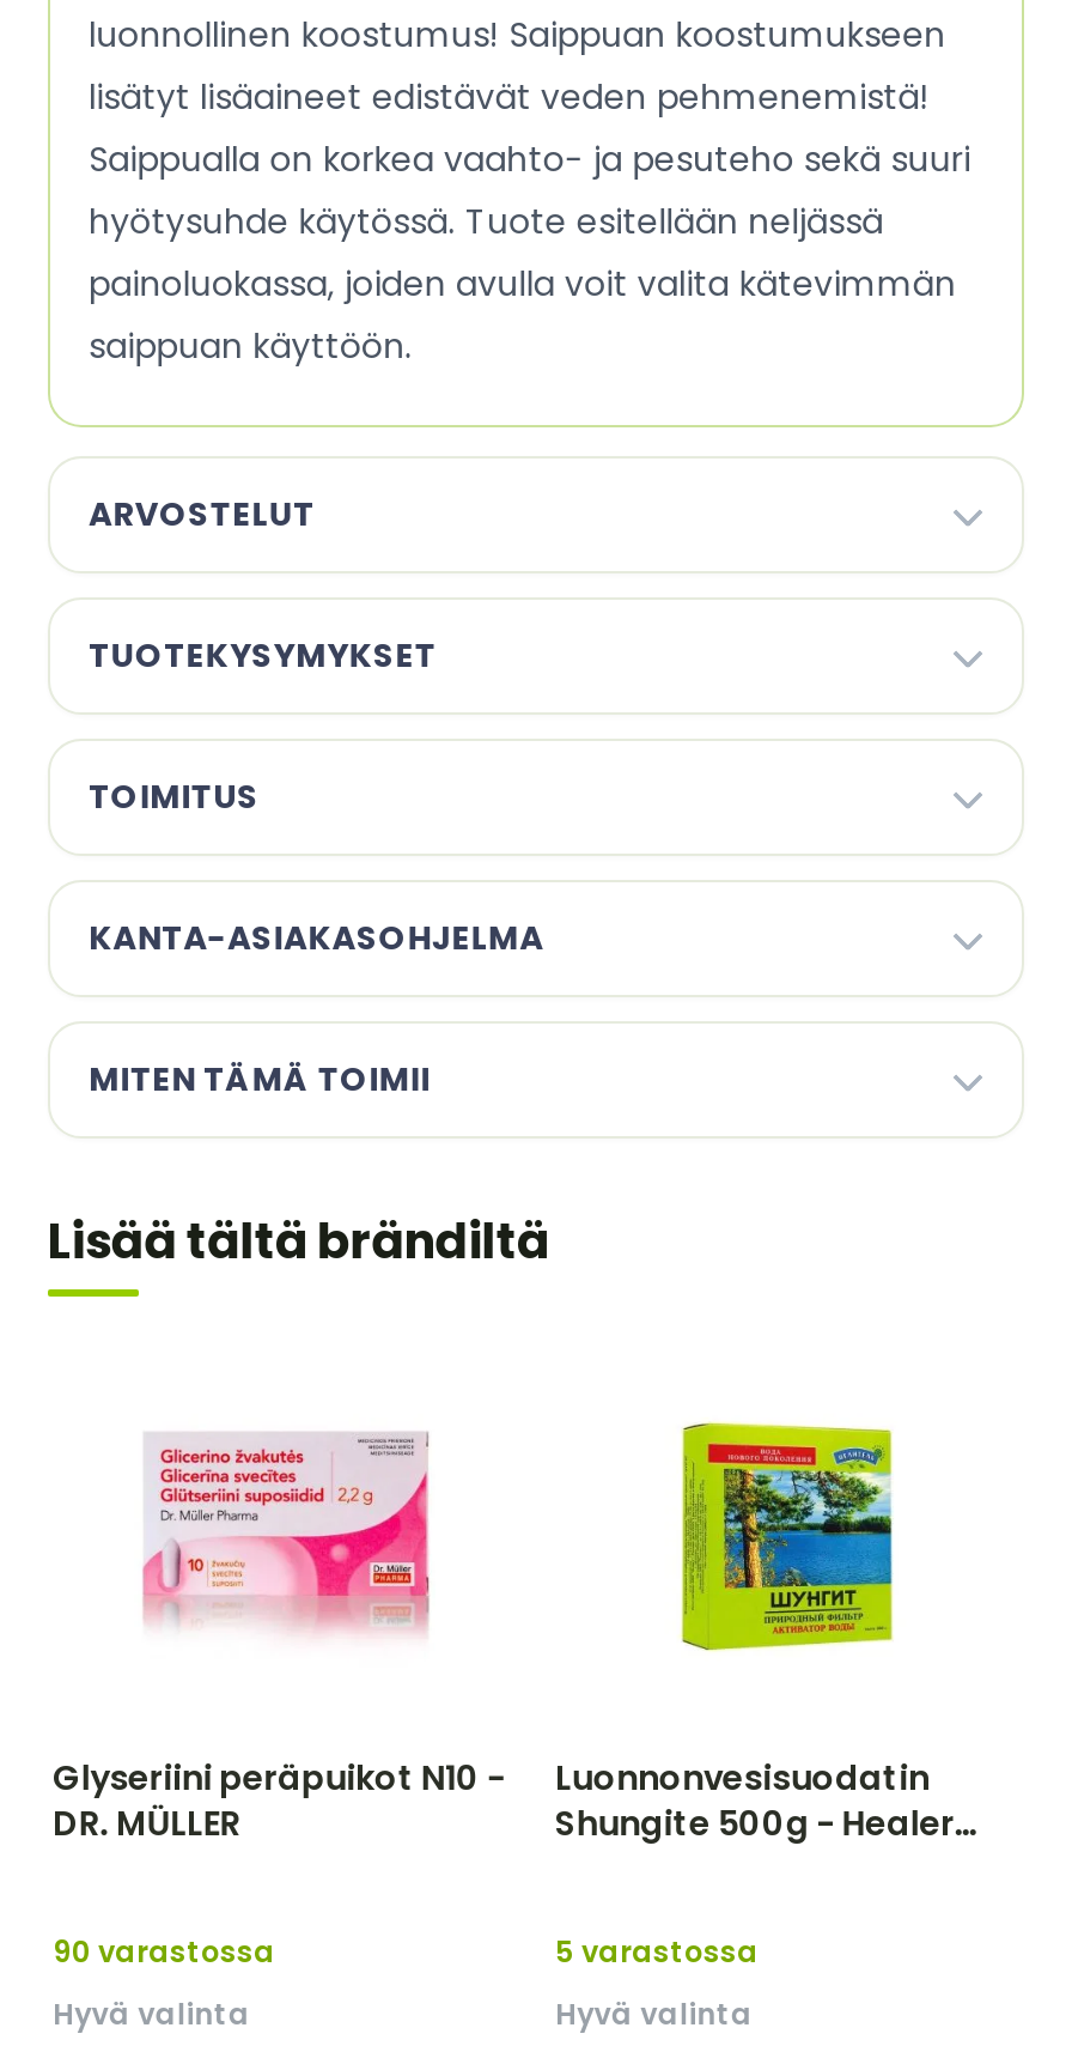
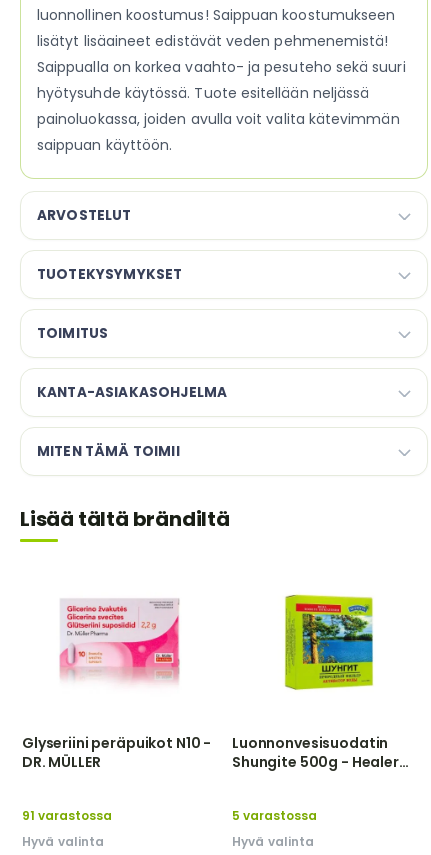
- 90 varastossa
+ 91 varastossa
